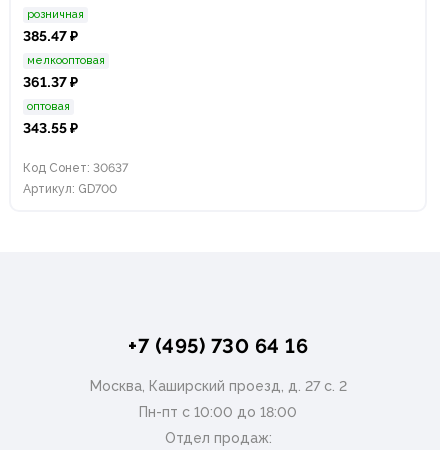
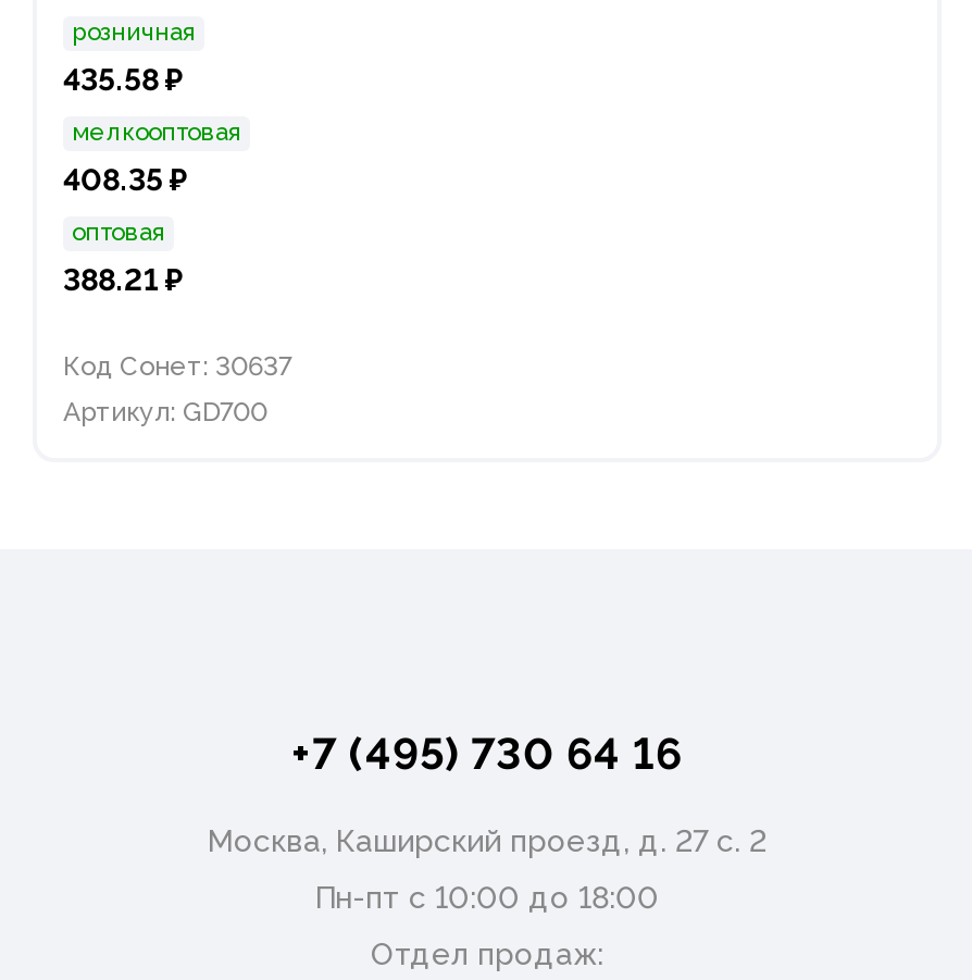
- 385.47 ₽
+ 435.58 ₽

- 361.37 ₽
+ 408.35 ₽

- 343.55 ₽
+ 388.21 ₽
